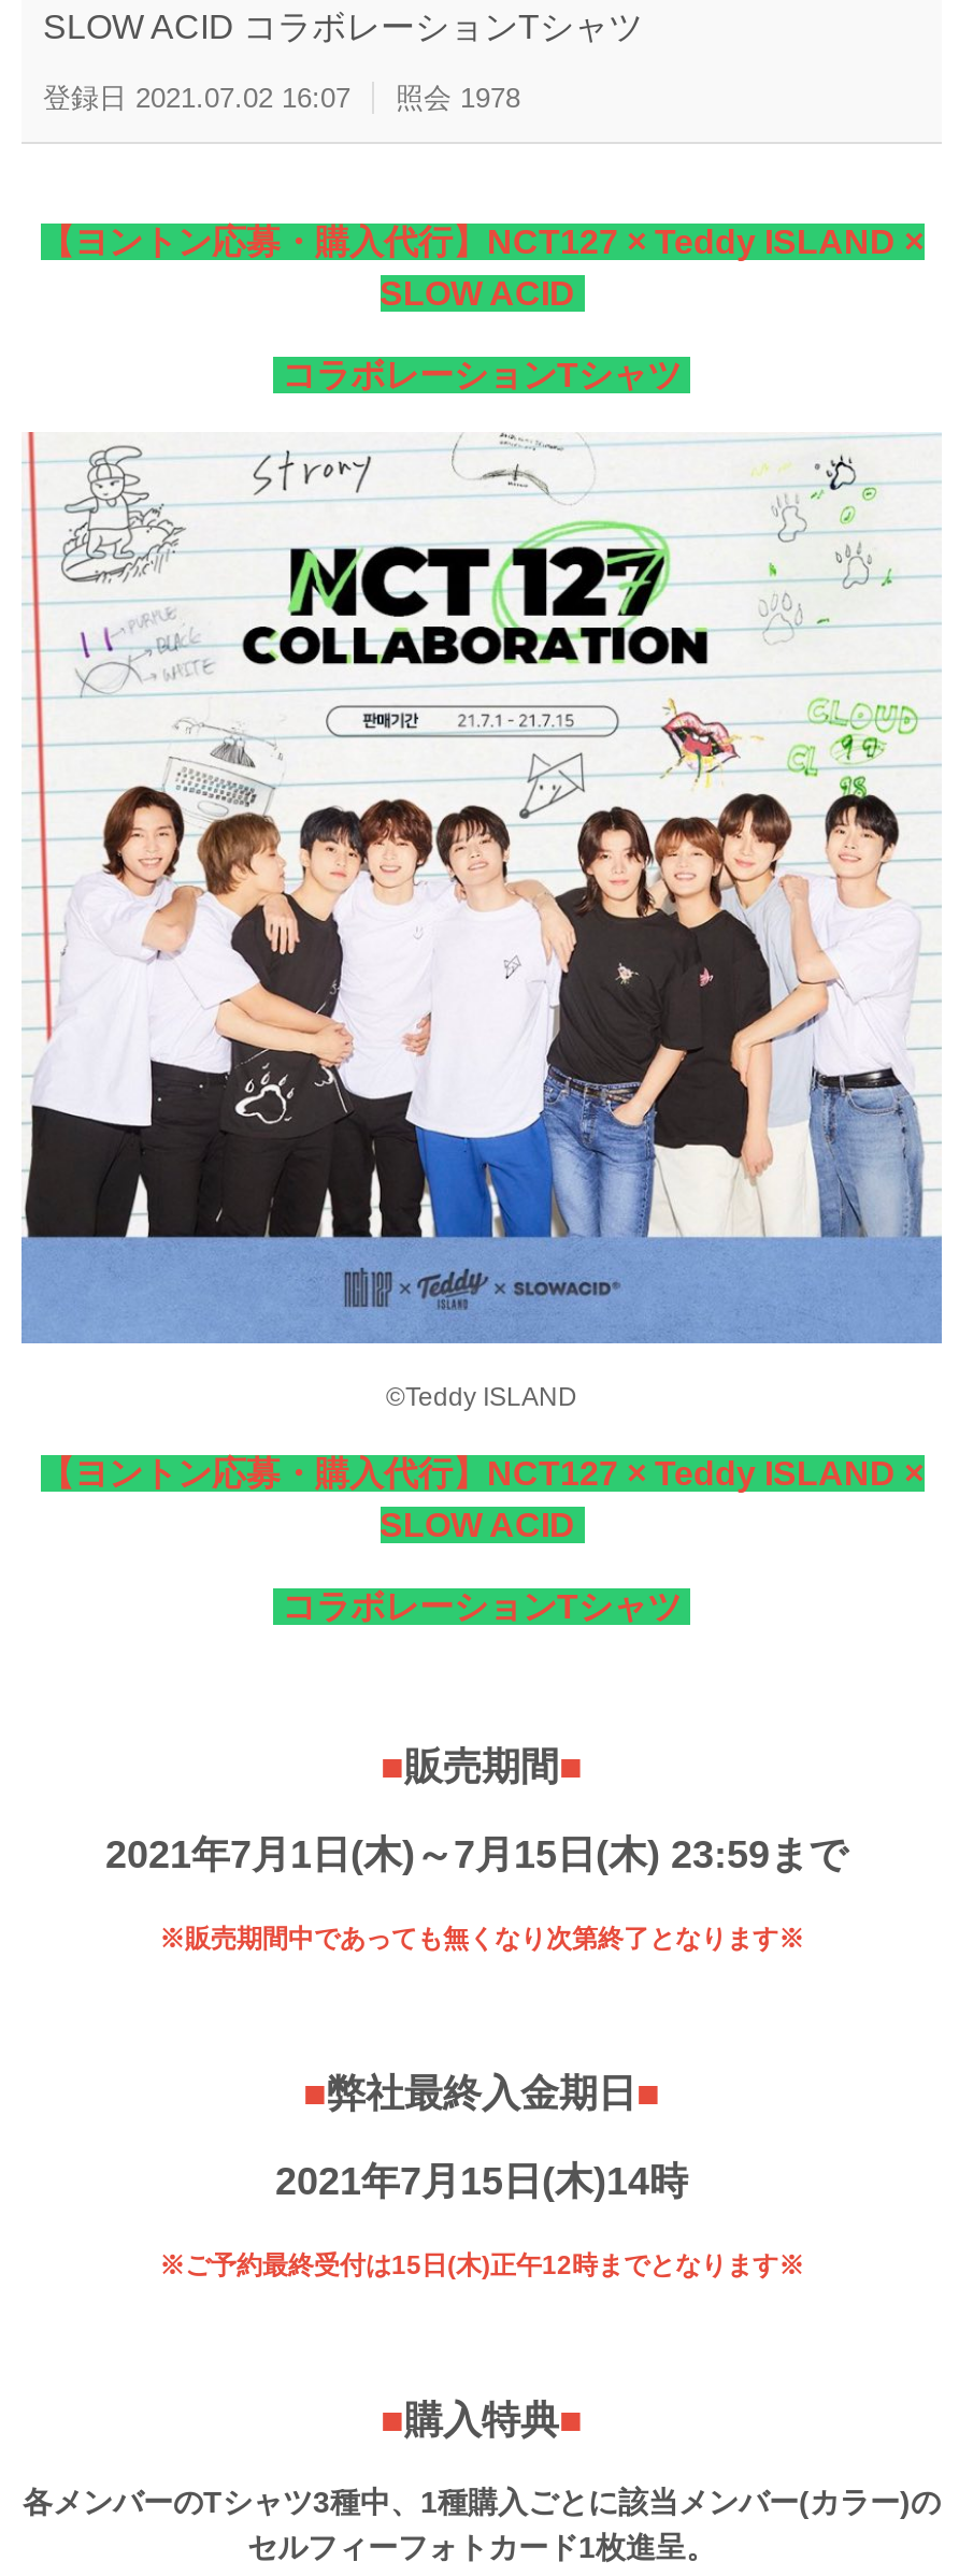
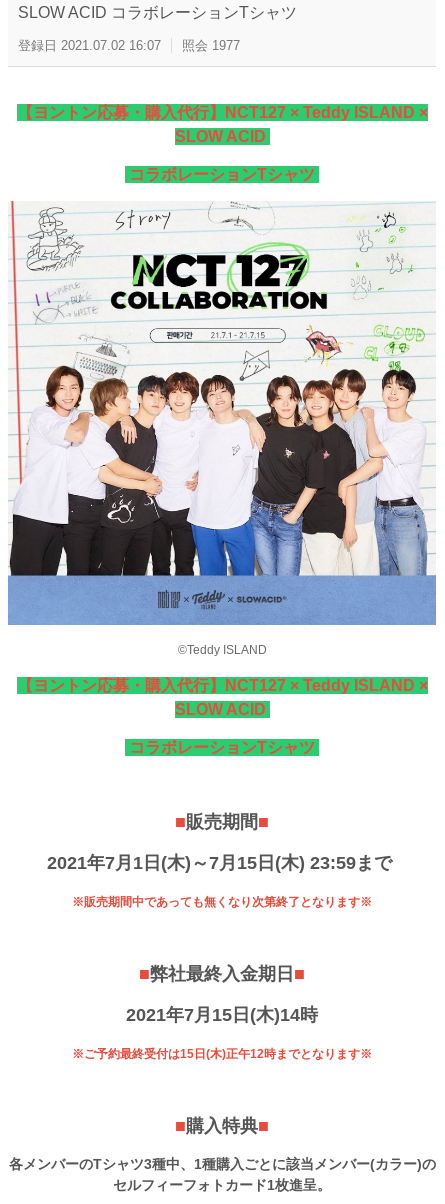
- 登録日2021.07.02 16:07 照会1978
+ 登録日2021.07.02 16:07 照会1977
